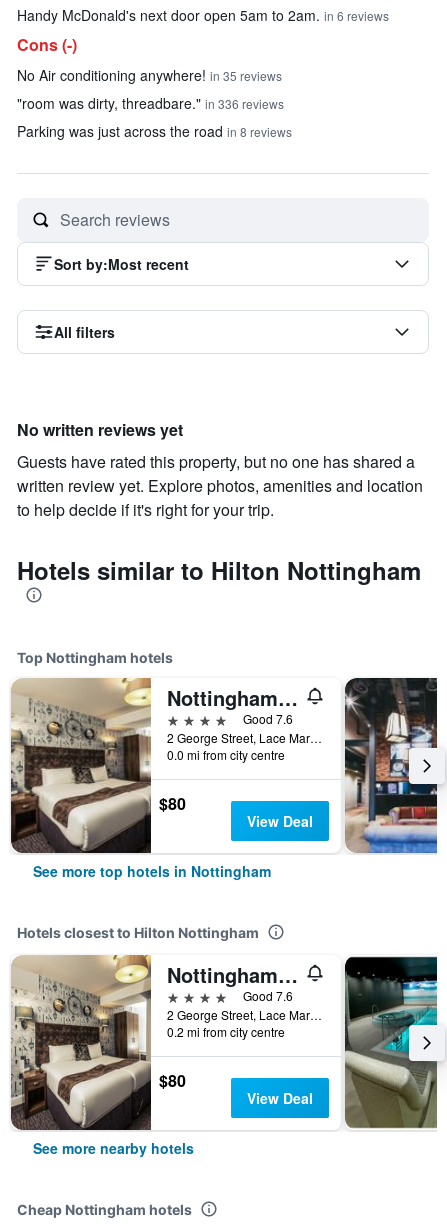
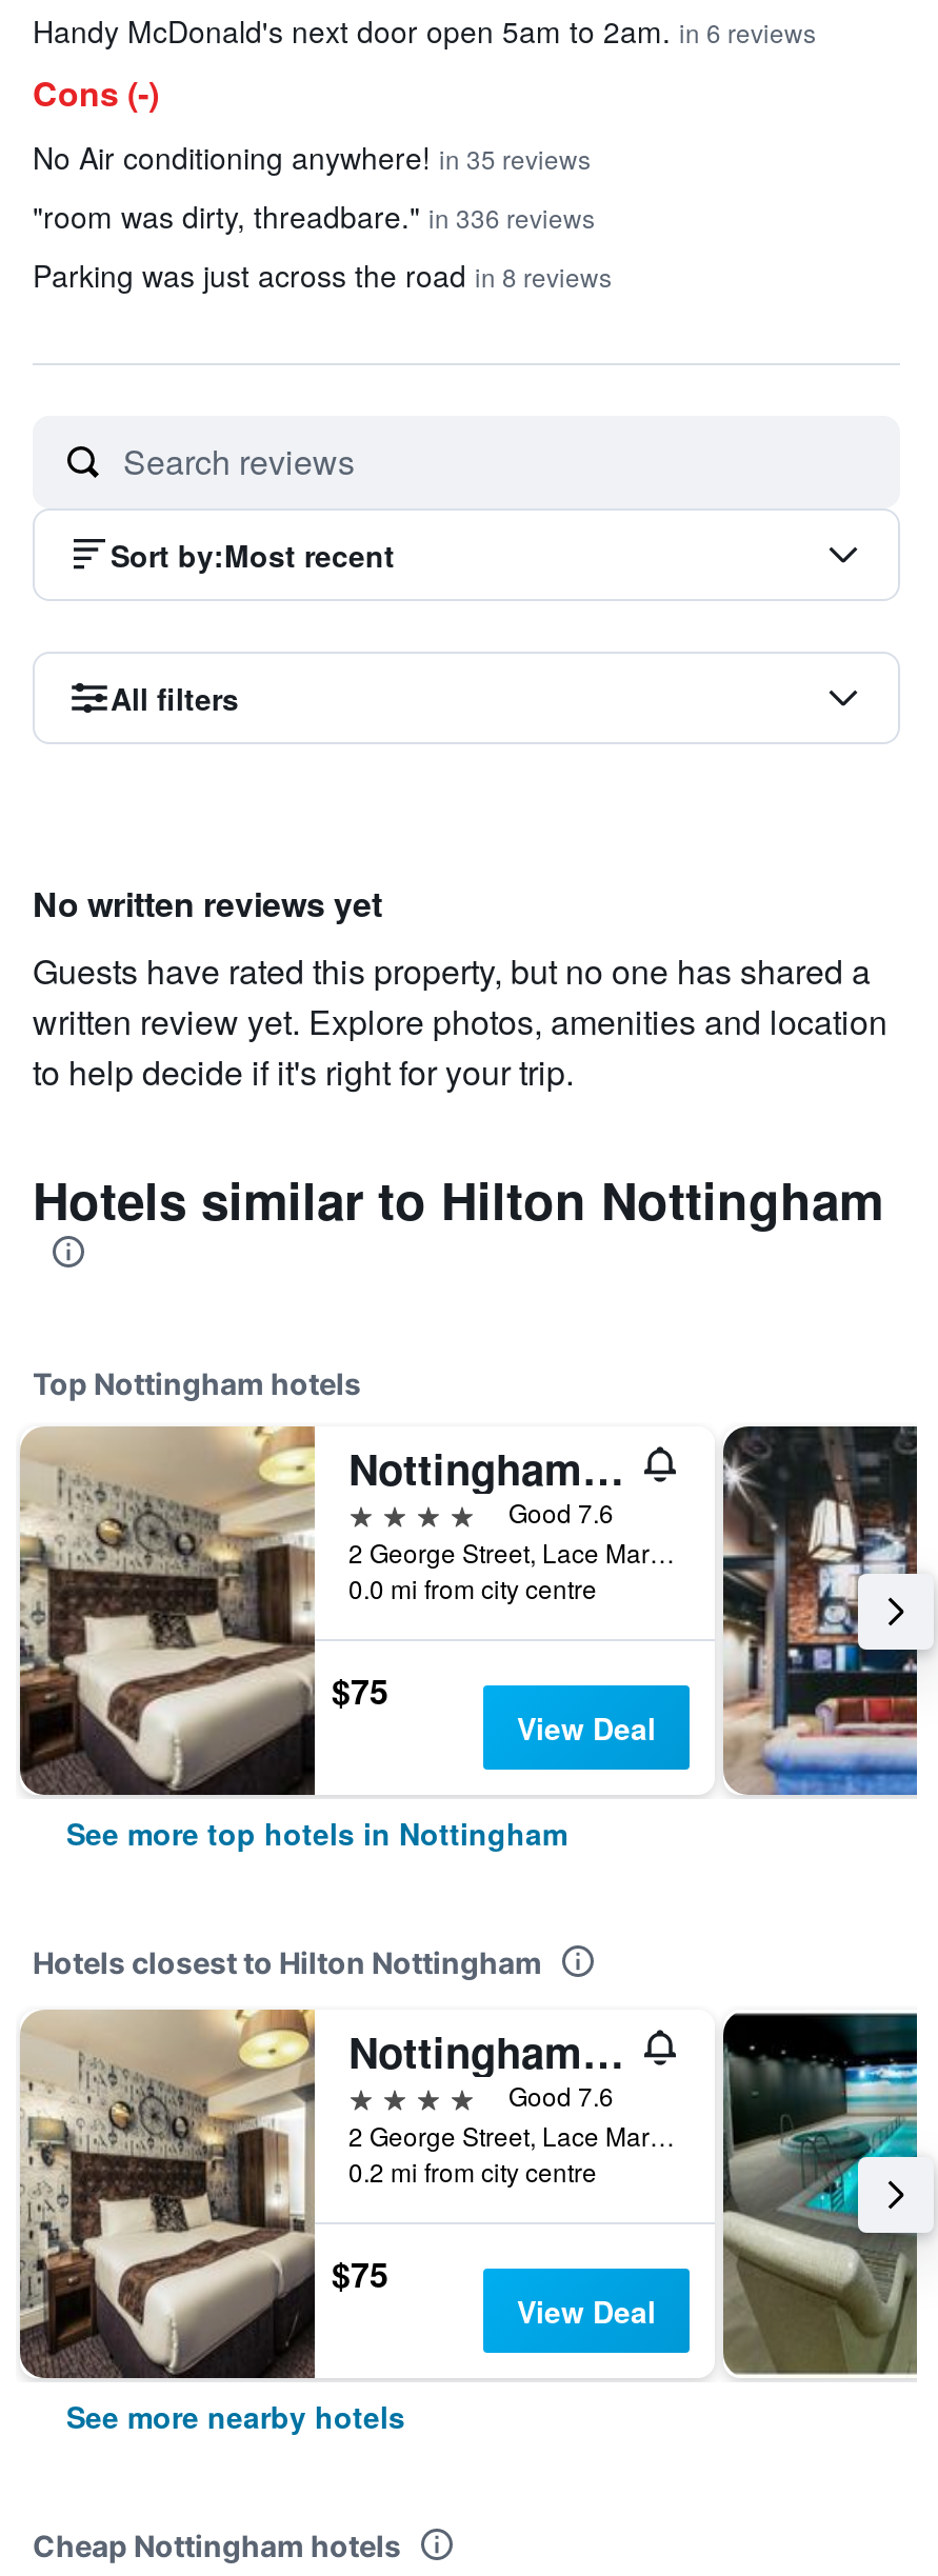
- $80
+ $75

- $80
+ $75
